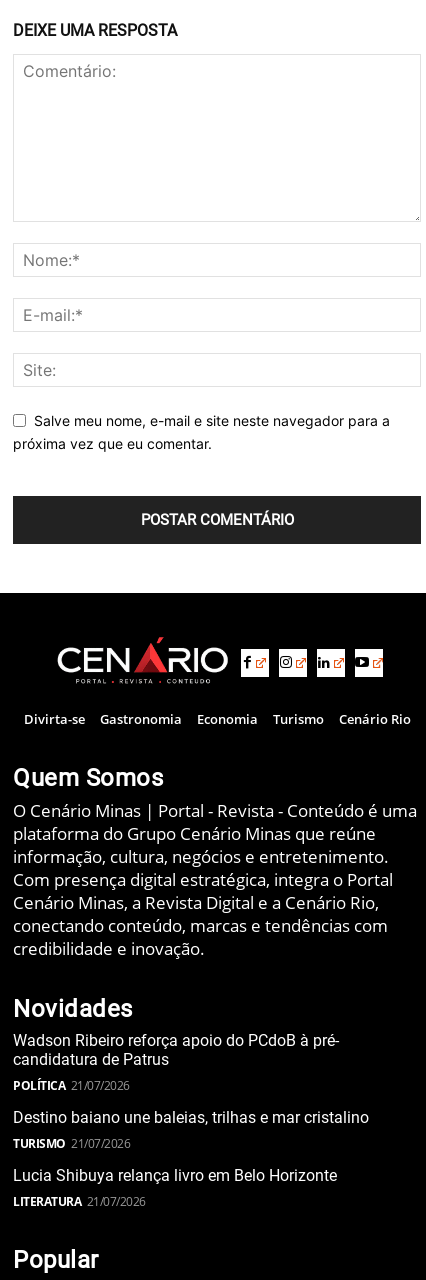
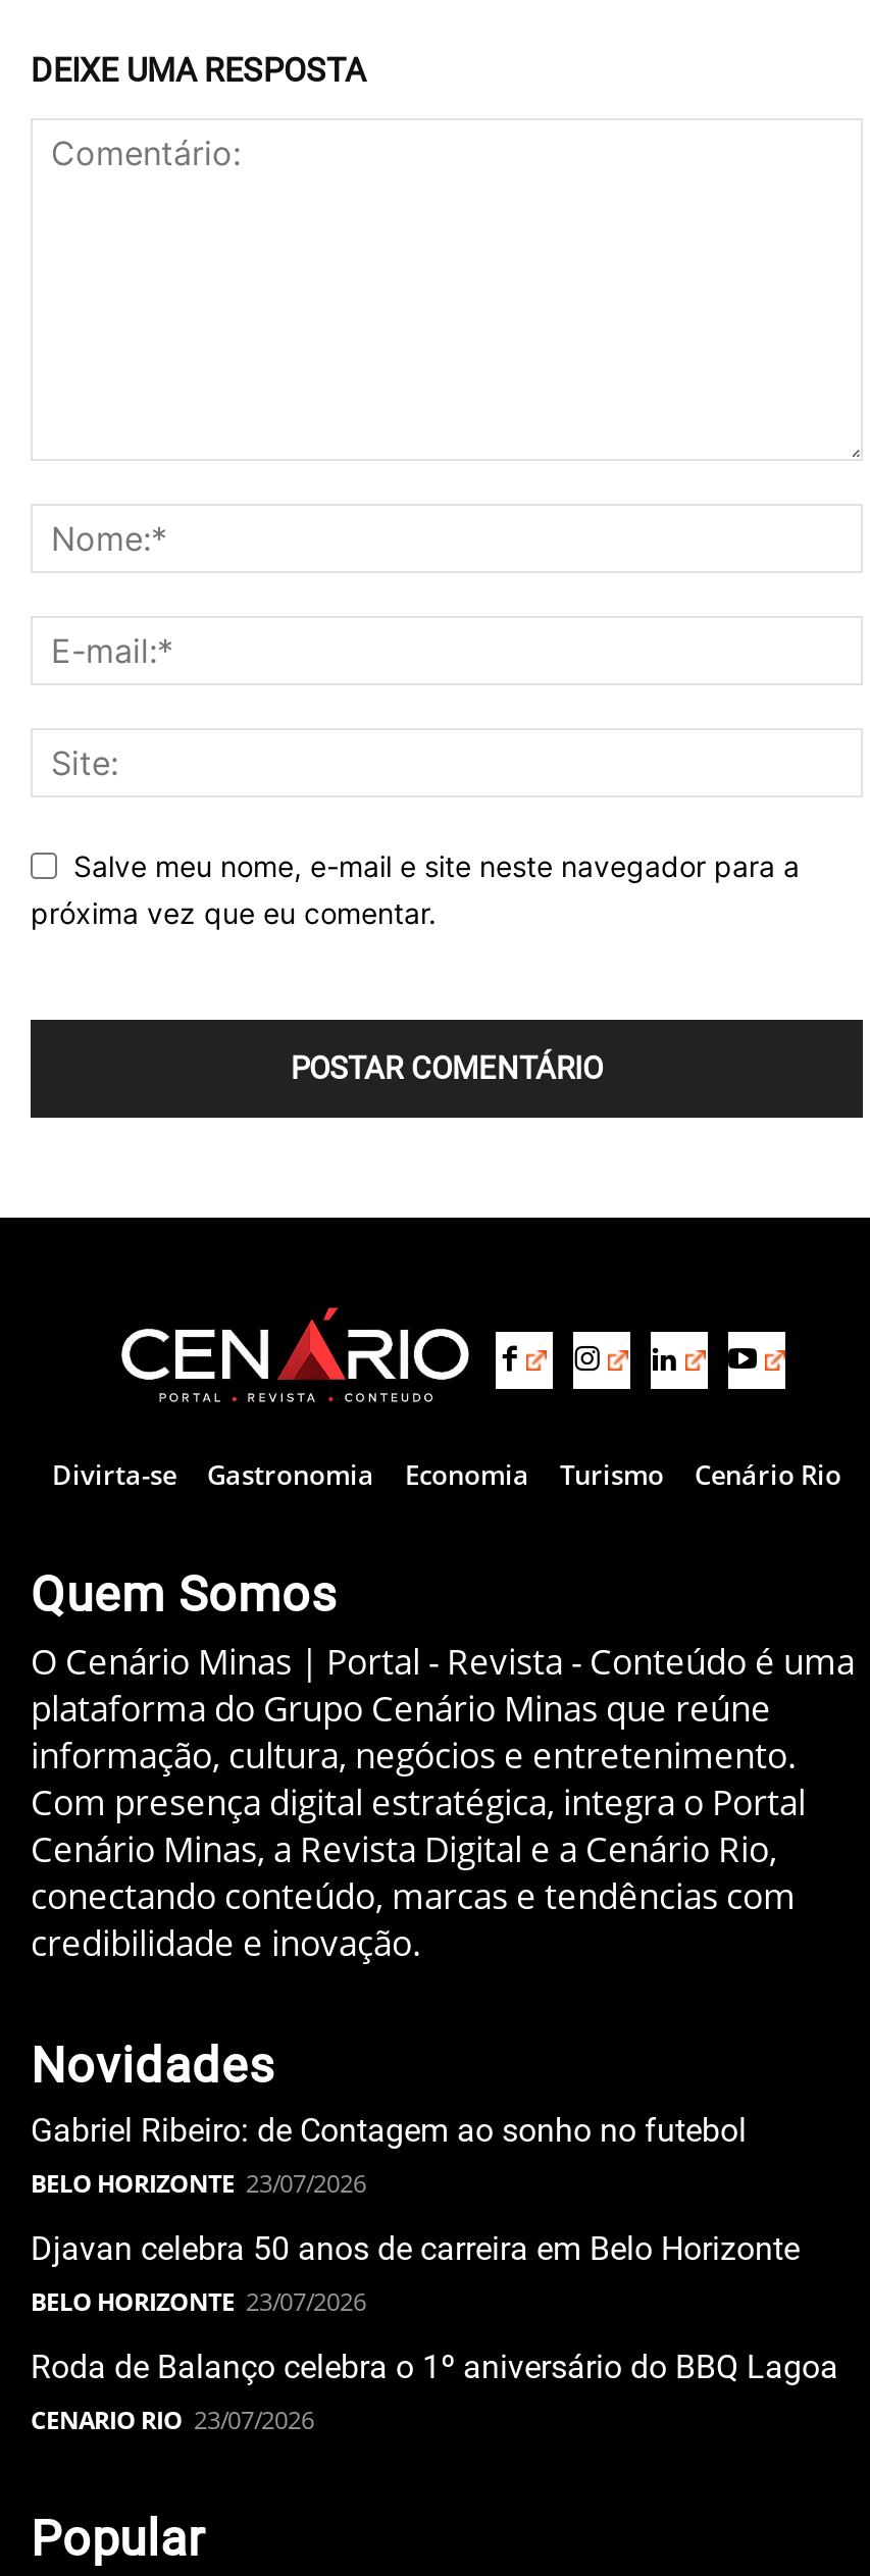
- Wadson Ribeiro reforça apoio do PCdoB à pré-
- candidatura de Patrus
- POLÍTICA 21/07/2026
+ Gabriel Ribeiro: de Contagem ao sonho no futebol
+ BELO HORIZONTE 23/07/2026

- Destino baiano une baleias, trilhas e mar cristalino
- TURISMO 21/07/2026
+ Djavan celebra 50 anos de carreira em Belo Horizonte
+ BELO HORIZONTE 23/07/2026

- Lucia Shibuya relança livro em Belo Horizonte
- LITERATURA 21/07/2026
+ Roda de Balanço celebra o 1º aniversário do BBQ Lagoa
+ CENARIO RIO 23/07/2026
